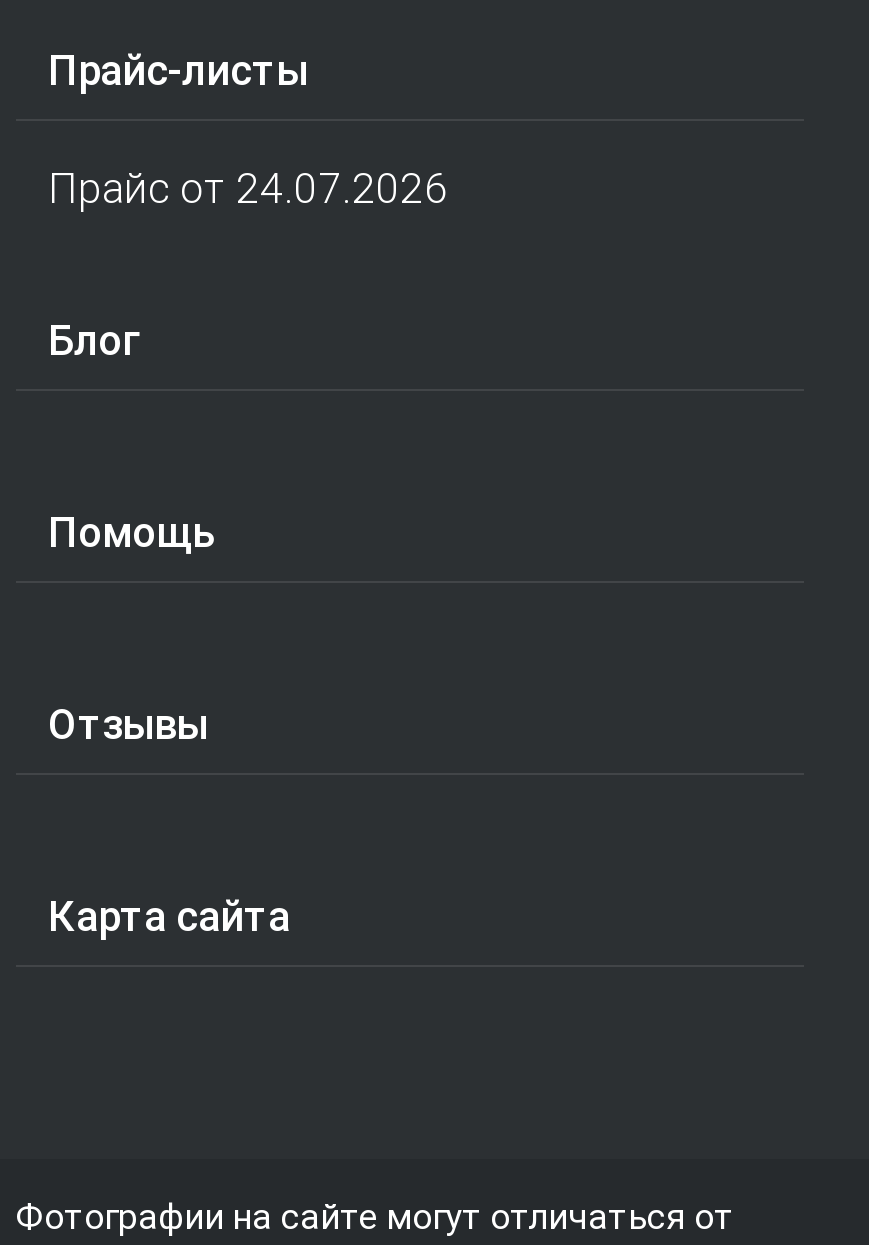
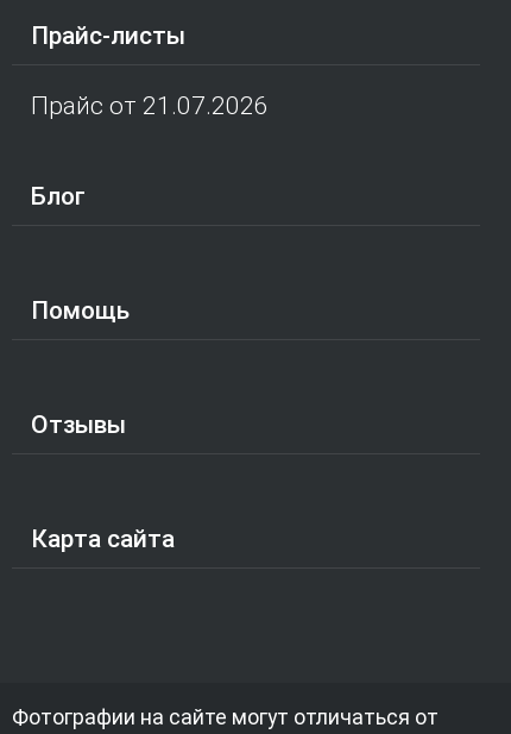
- Прайс от 24.07.2026
+ Прайс от 21.07.2026
